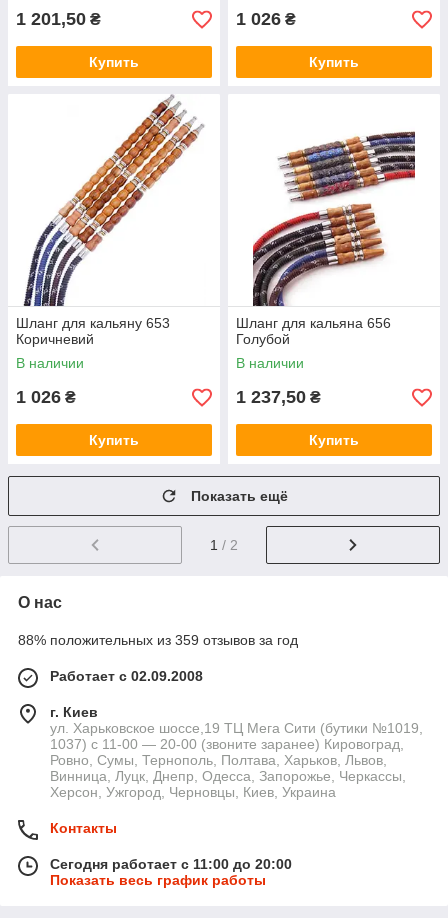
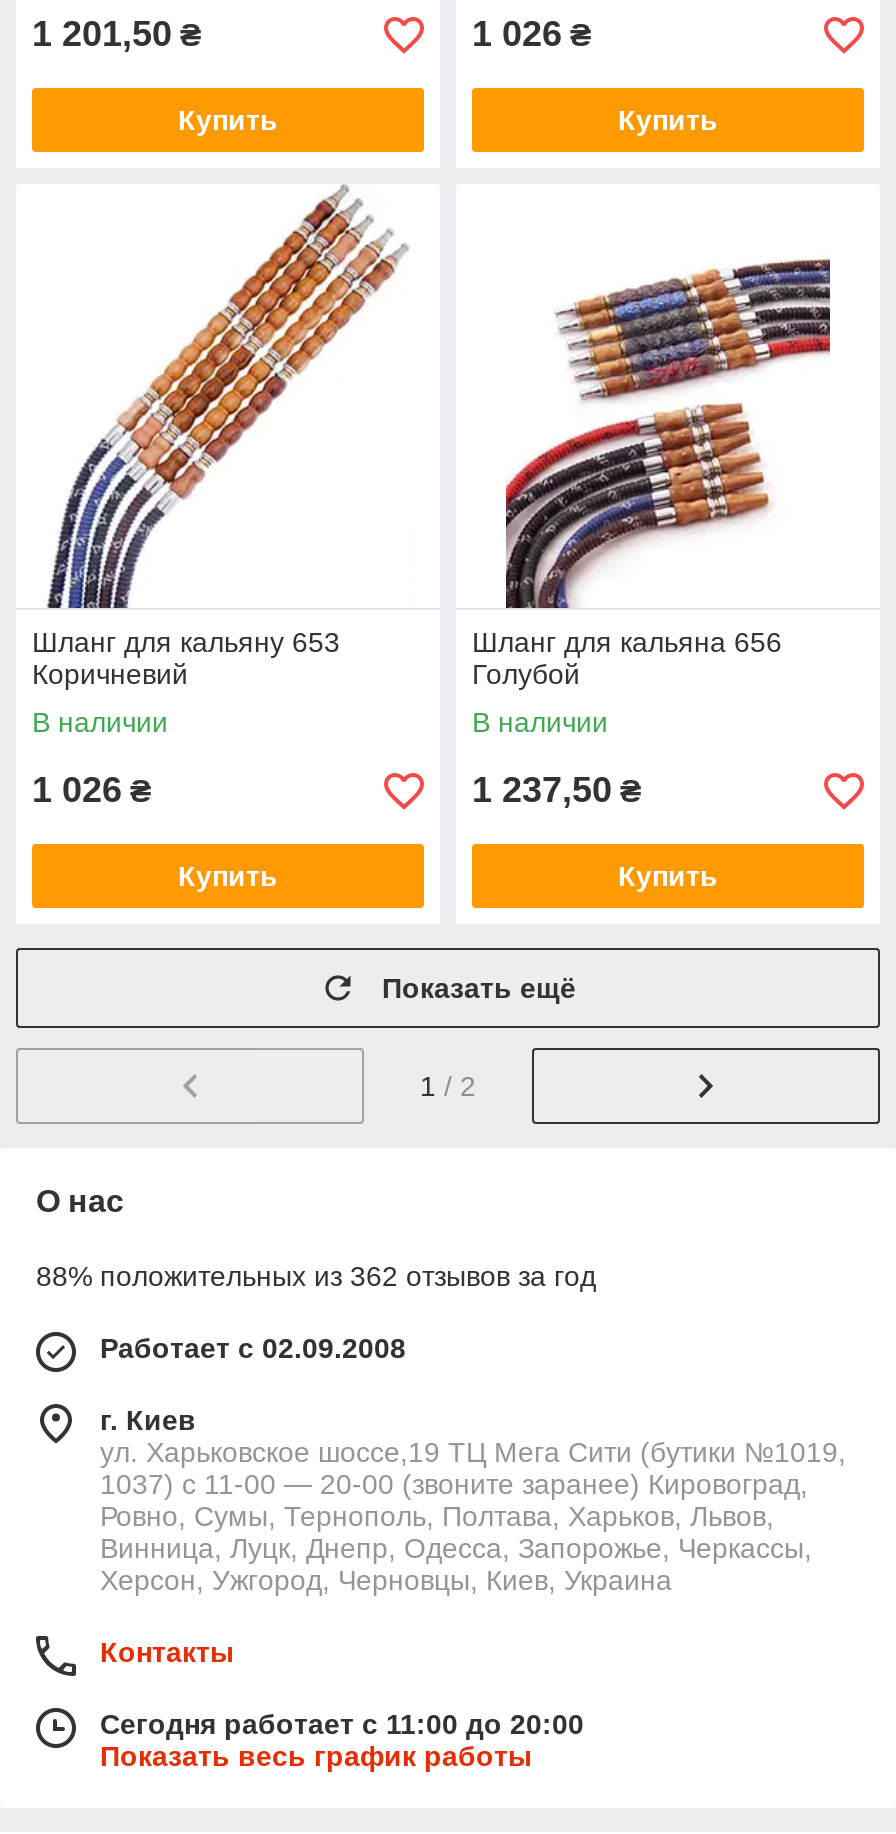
- 88% положительных из 359 отзывов за год
+ 88% положительных из 362 отзывов за год
